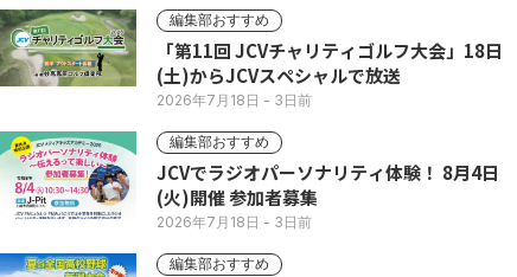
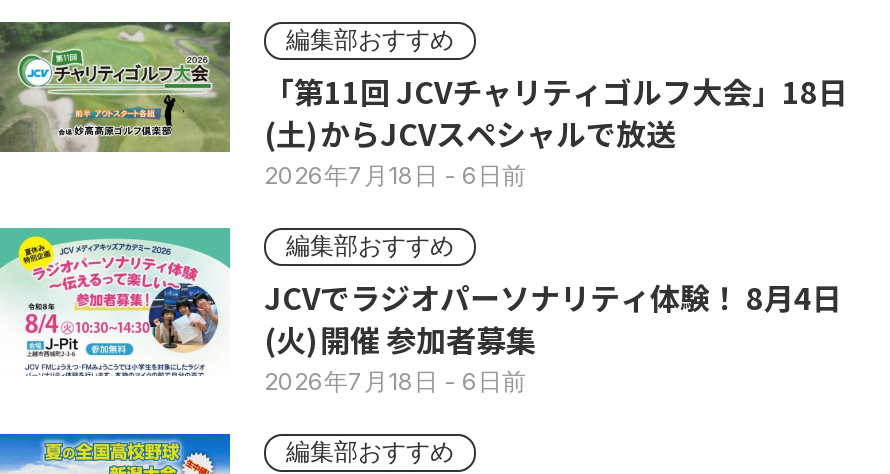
- 2026年7月18日- 3日前
+ 2026年7月18日- 6日前

- 2026年7月18日- 3日前
+ 2026年7月18日- 6日前
